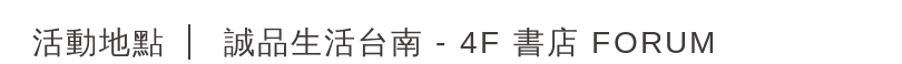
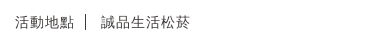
- 誠品生活台南 - 4F 書店 FORUM
+ 誠品生活松菸
